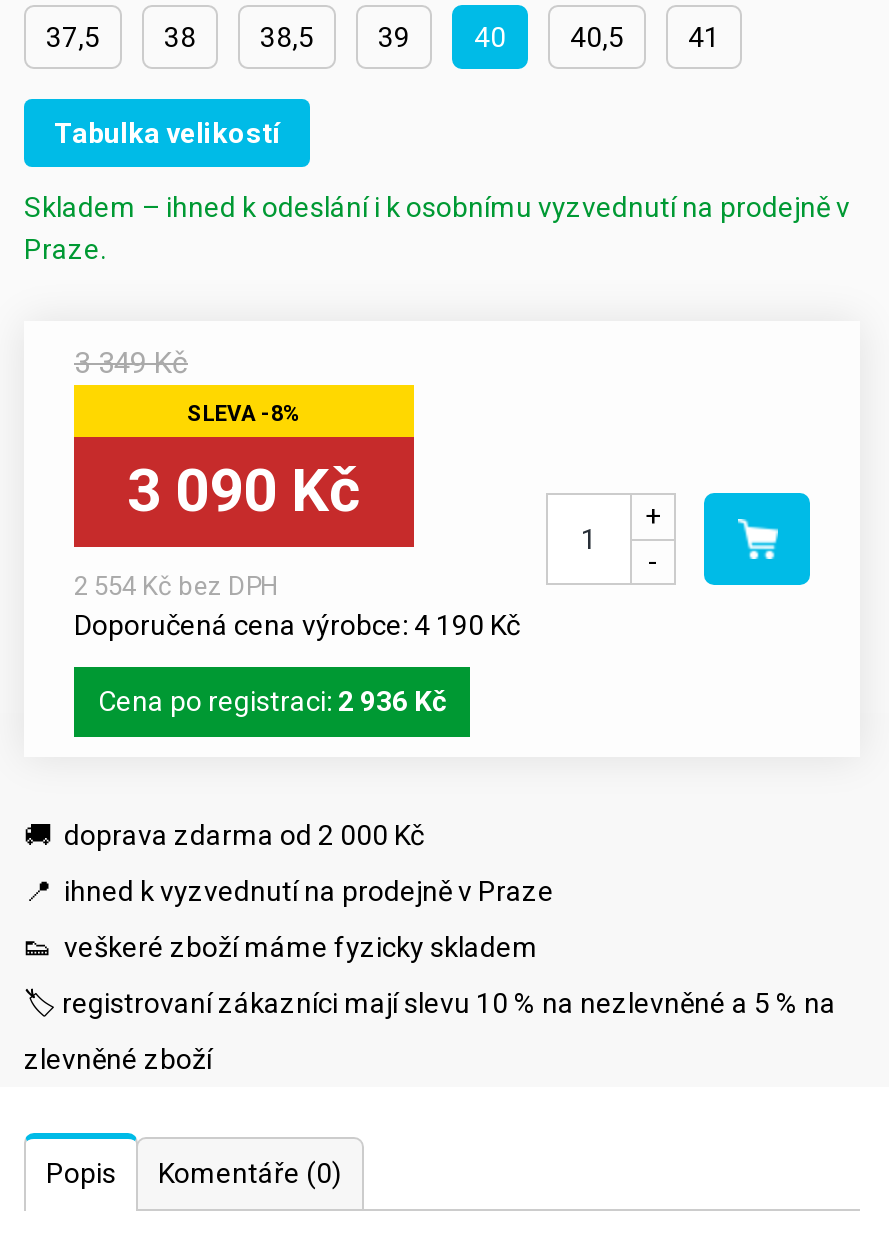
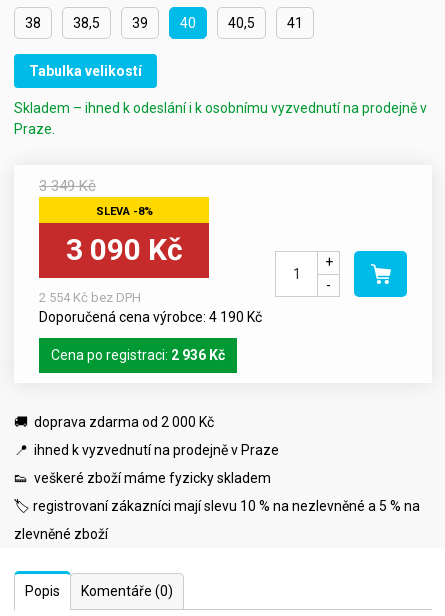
- 37,5
